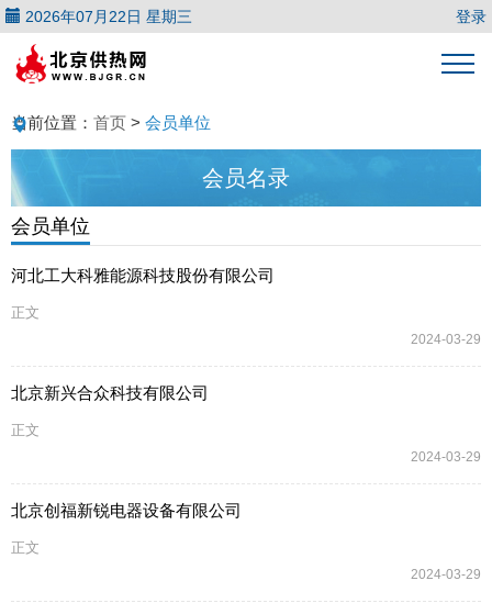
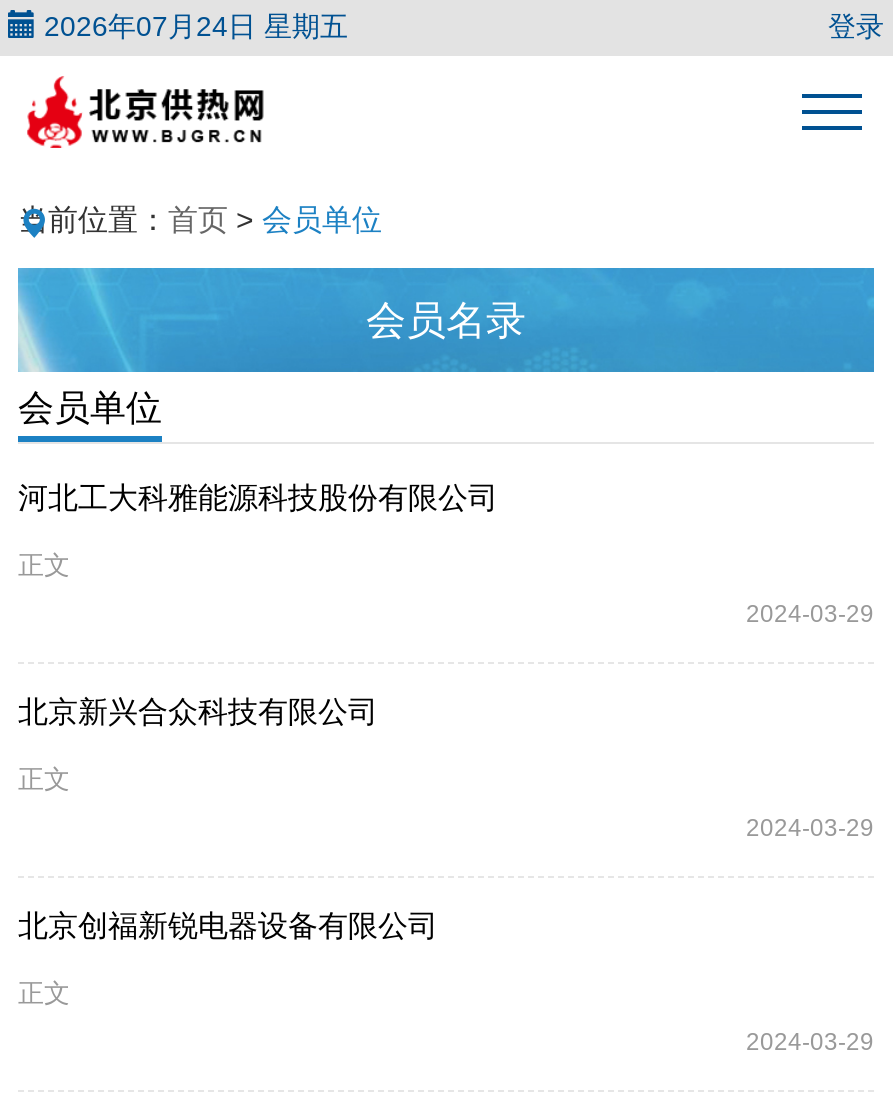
- 2026年07月22日 星期三
+ 2026年07月24日 星期五
